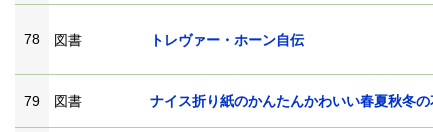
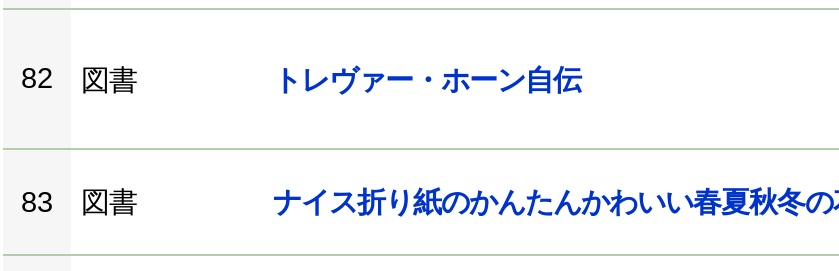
- 78 図書
+ 82 図書

- 79 図書
+ 83 図書
